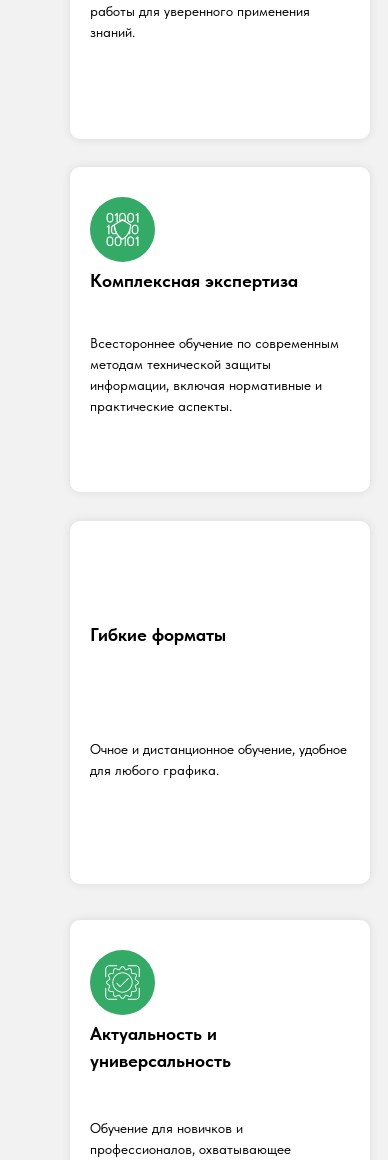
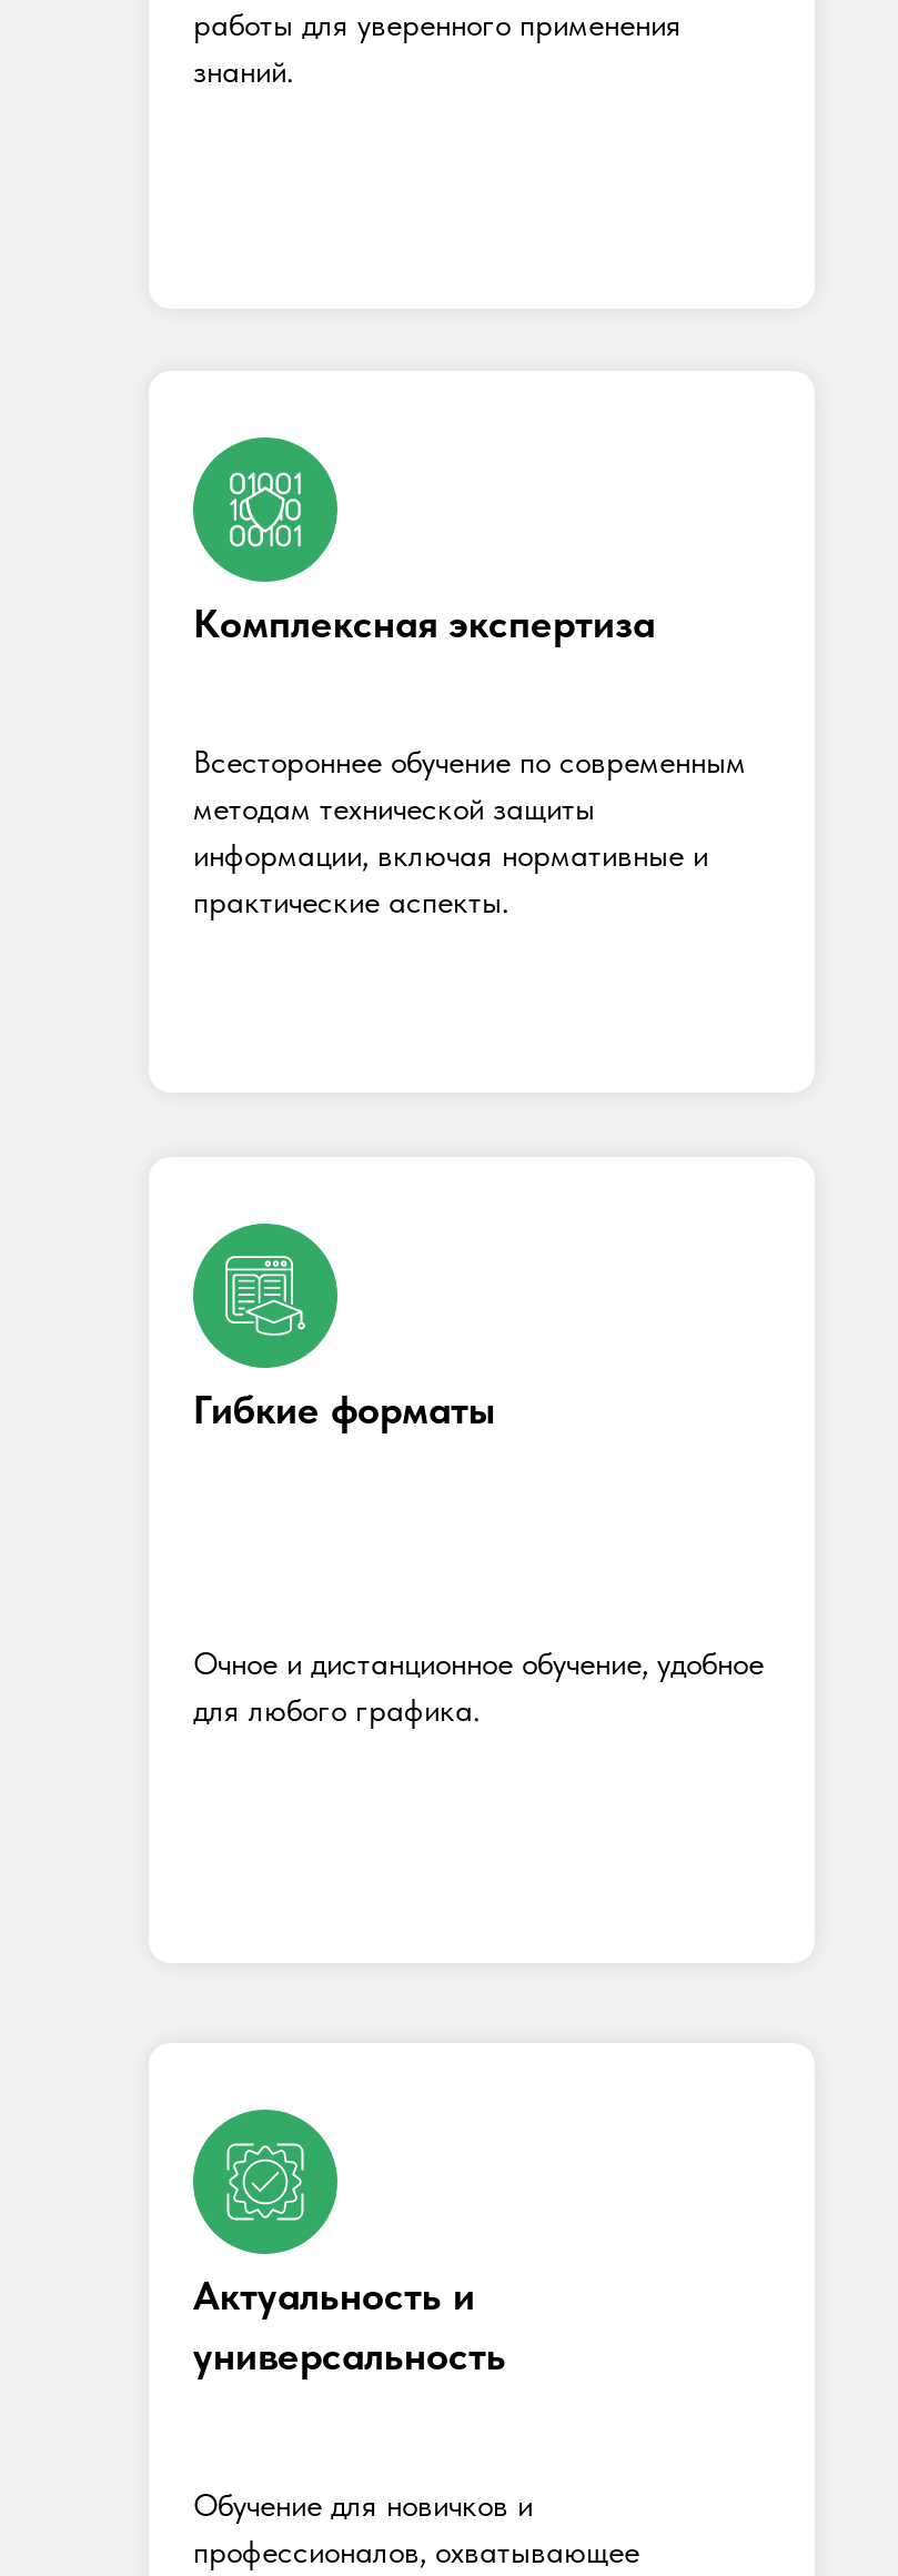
+ [image]
